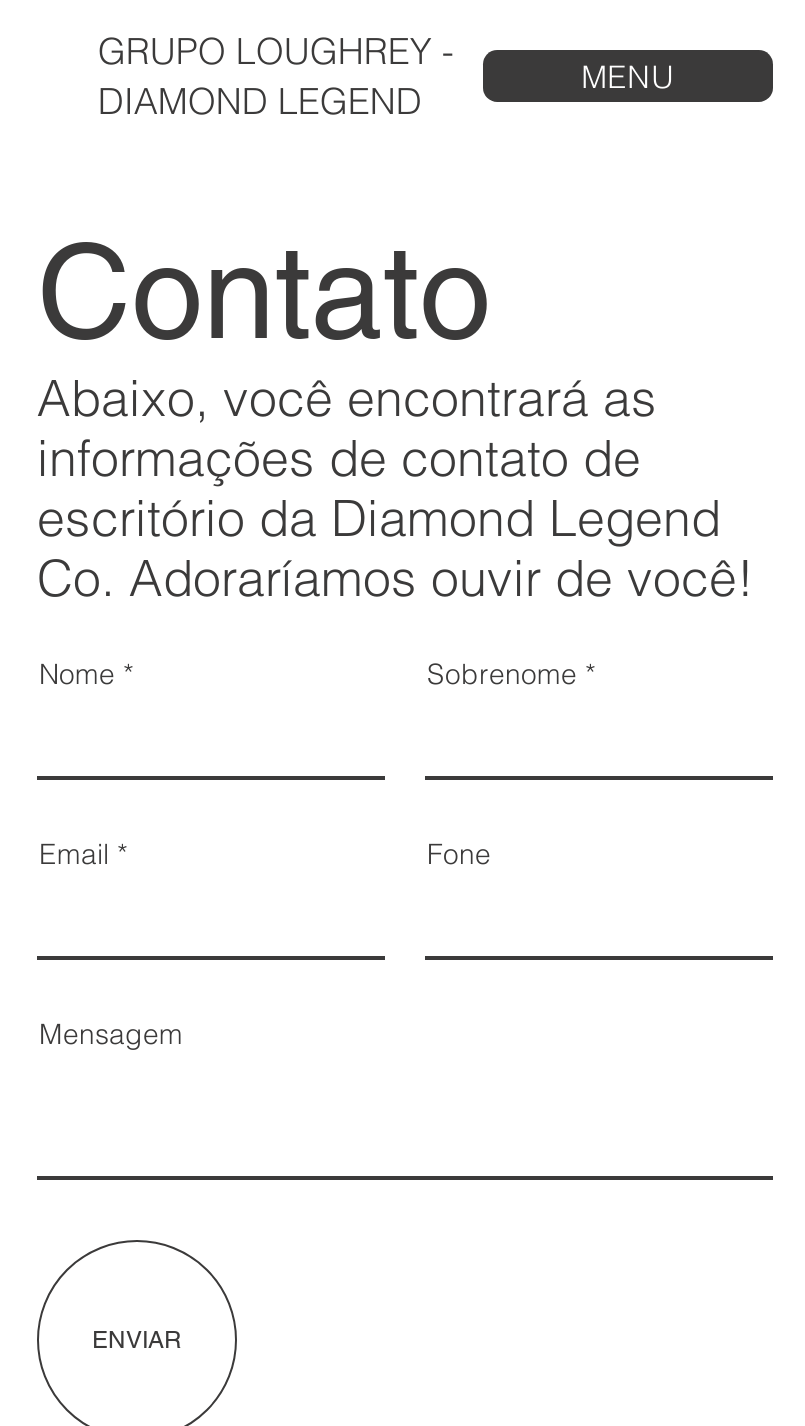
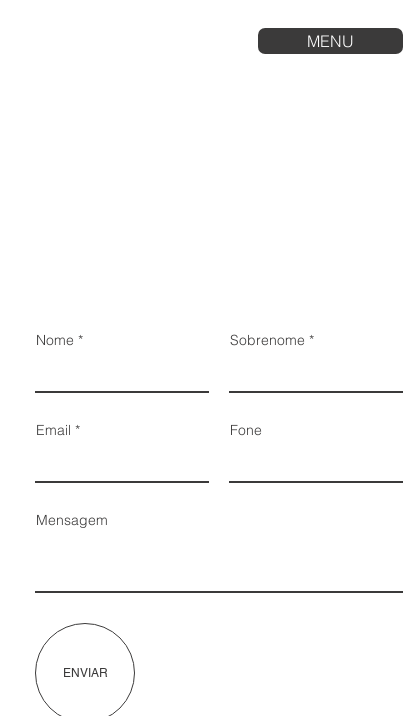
- GRUPO LOUGHREY -
- DIAMOND LEGEND

- Contato
- Abaixo, você encontrará as
- informações de contato de
- escritório da Diamond Legend
- Co. Adoraríamos ouvir de você!
